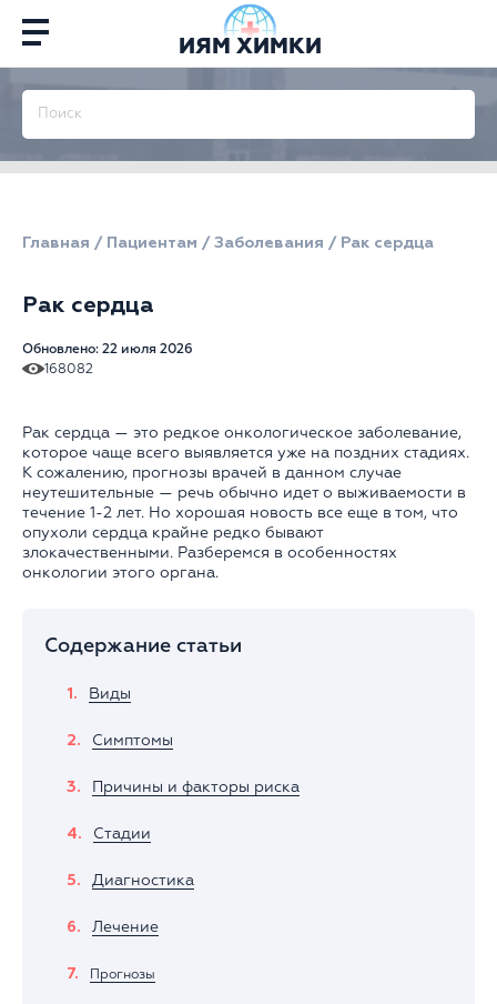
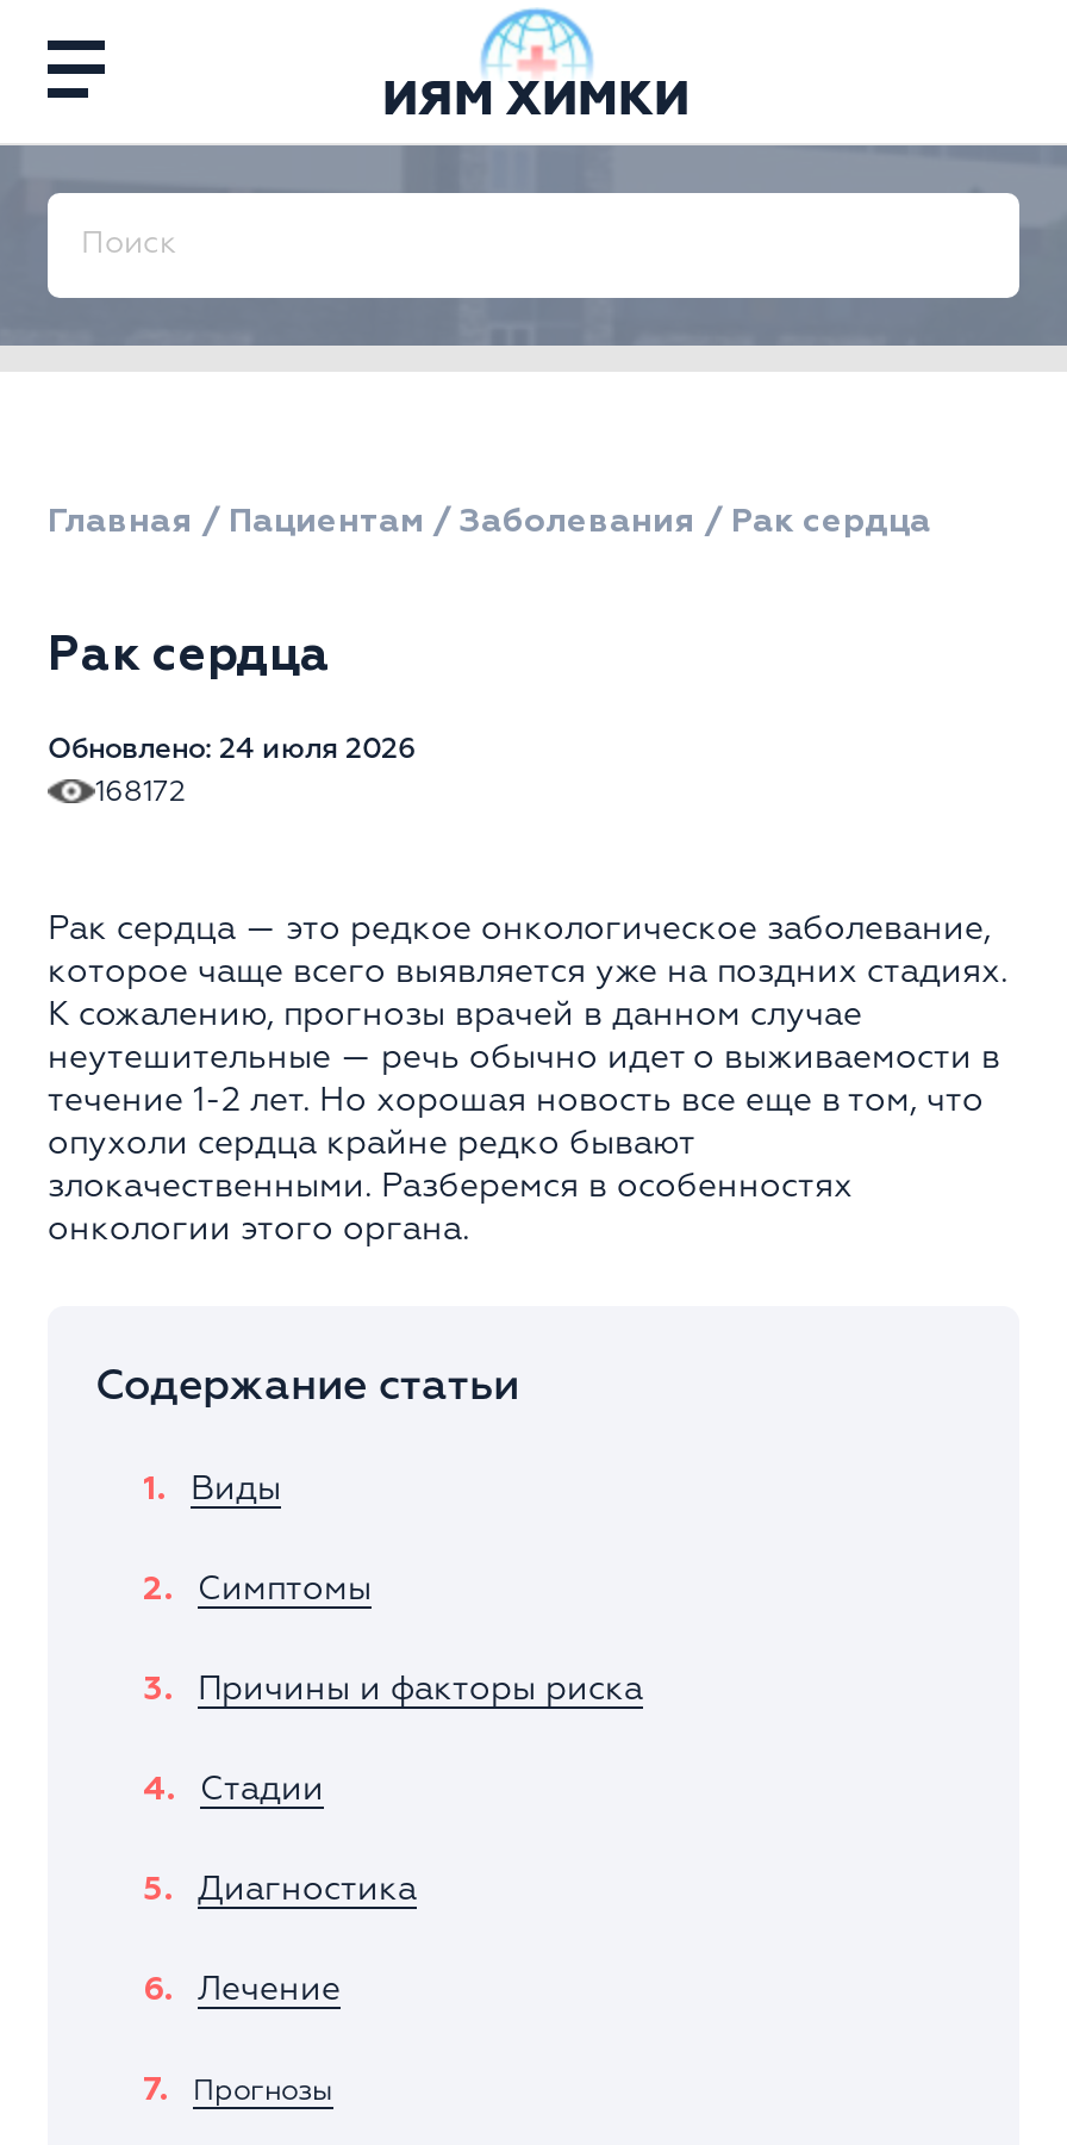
- Обновлено: 22 июля 2026
+ Обновлено: 24 июля 2026

- 168082
+ 168172
